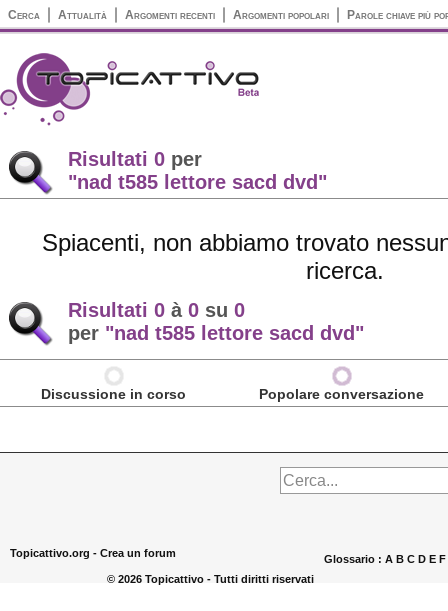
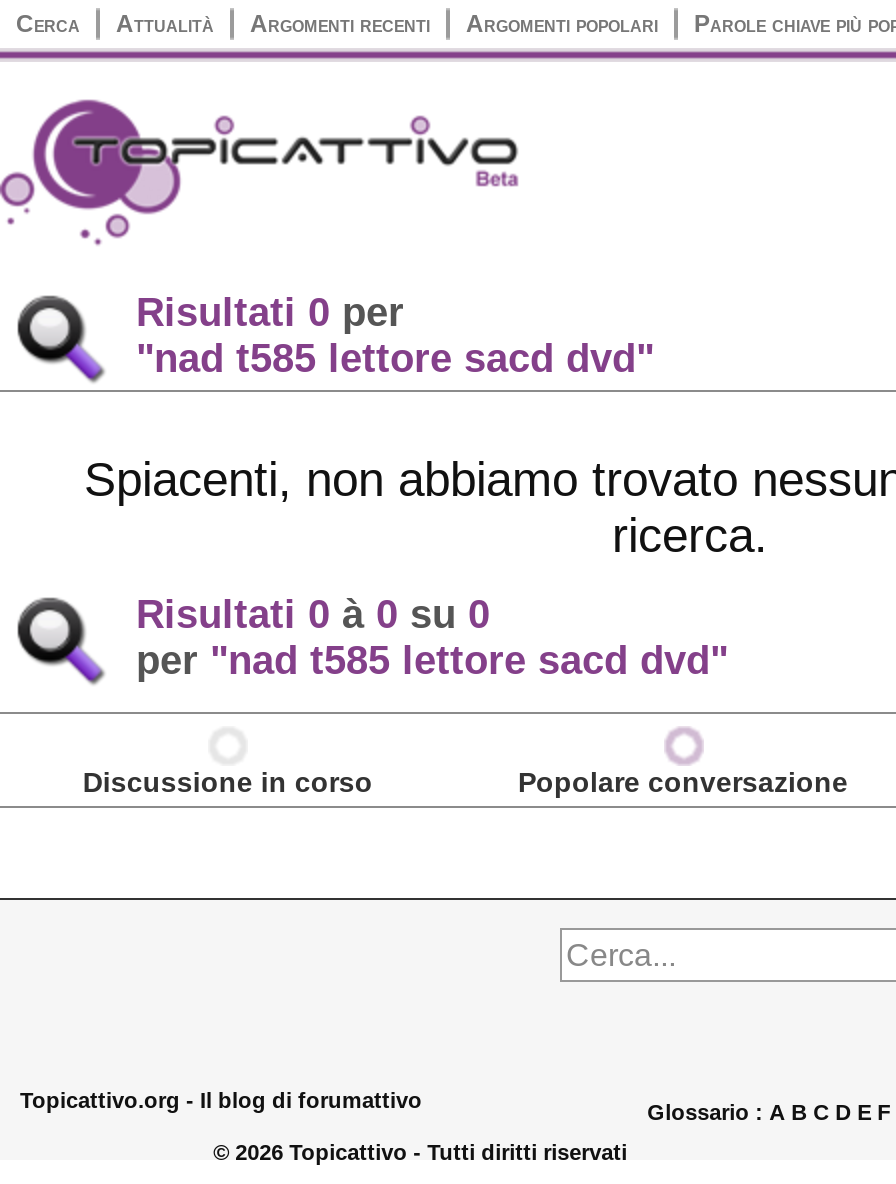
- Topicattivo.org - Crea un forum
+ Topicattivo.org - Il blog di forumattivo
